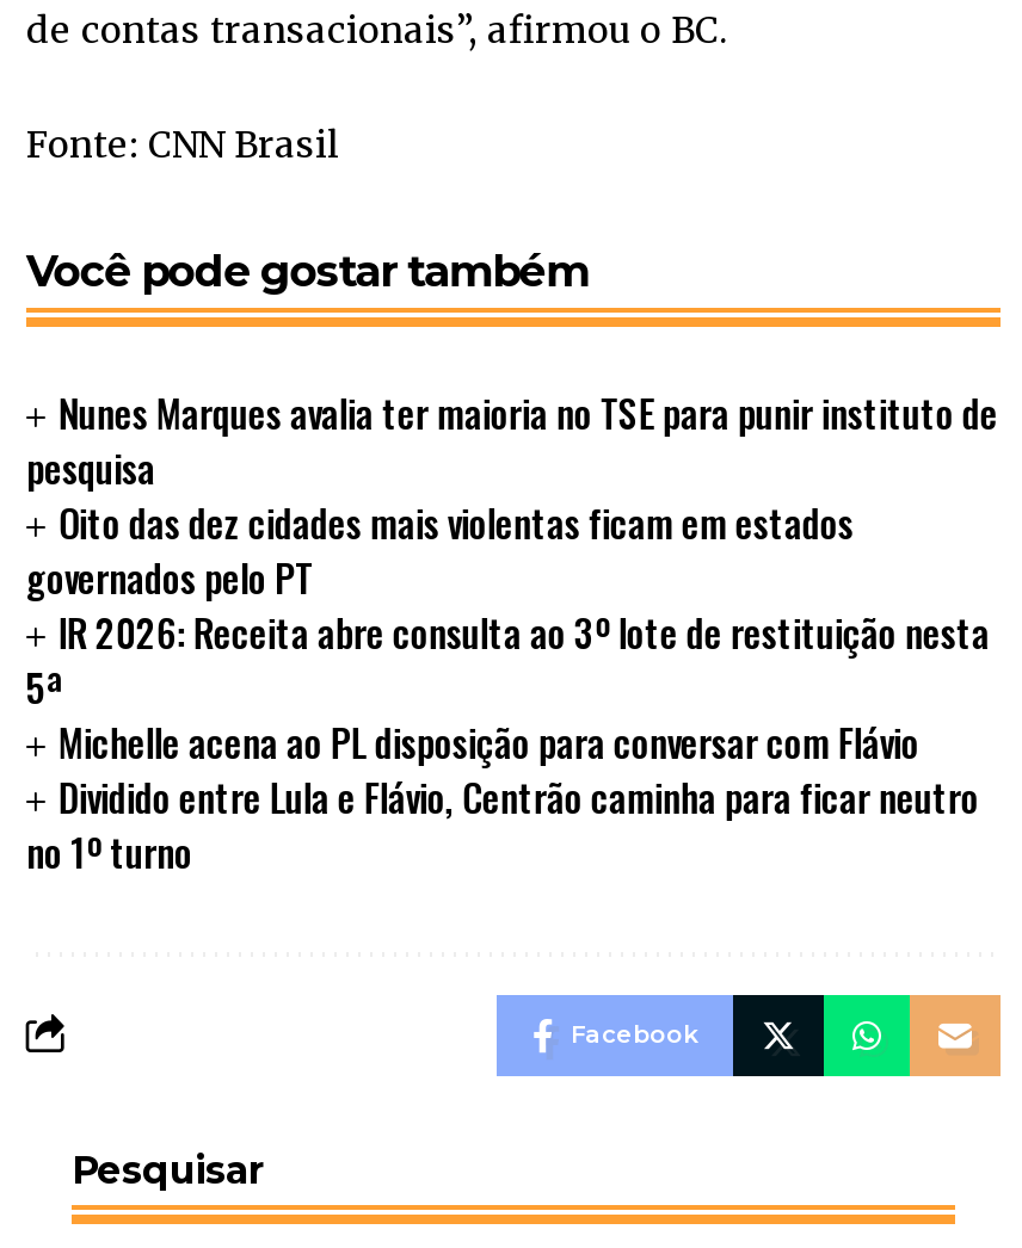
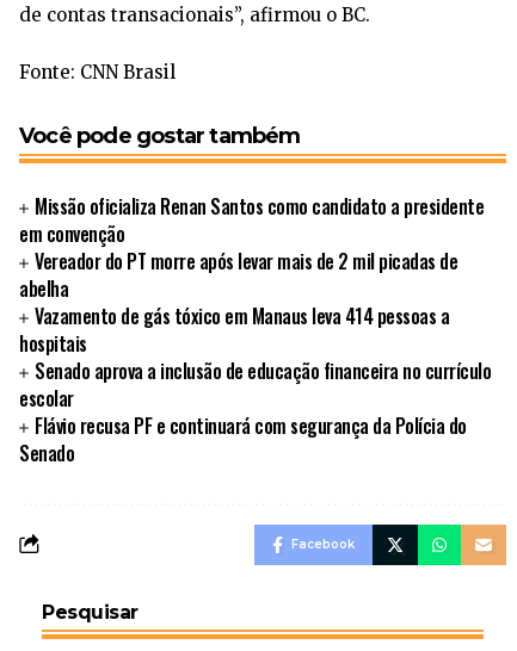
- Nunes Marques avalia ter maioria no TSE para punir instituto de
- pesquisa
- Oito das dez cidades mais violentas ficam em estados
- governados pelo PT
- IR 2026: Receita abre consulta ao 3º lote de restituição nesta
- 5ª
- Michelle acena ao PL disposição para conversar com Flávio
- Dividido entre Lula e Flávio, Centrão caminha para ficar neutro
- no 1º turno
+ Missão oficializa Renan Santos como candidato a presidente
+ em convenção
+ Vereador do PT morre após levar mais de 2 mil picadas de
+ abelha
+ Vazamento de gás tóxico em Manaus leva 414 pessoas a
+ hospitais
+ Senado aprova a inclusão de educação financeira no currículo
+ escolar
+ Flávio recusa PF e continuará com segurança da Polícia do
+ Senado
